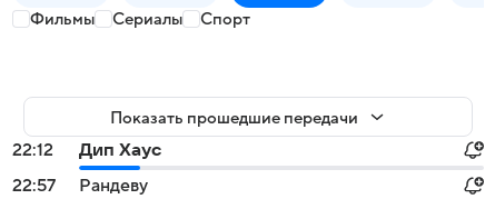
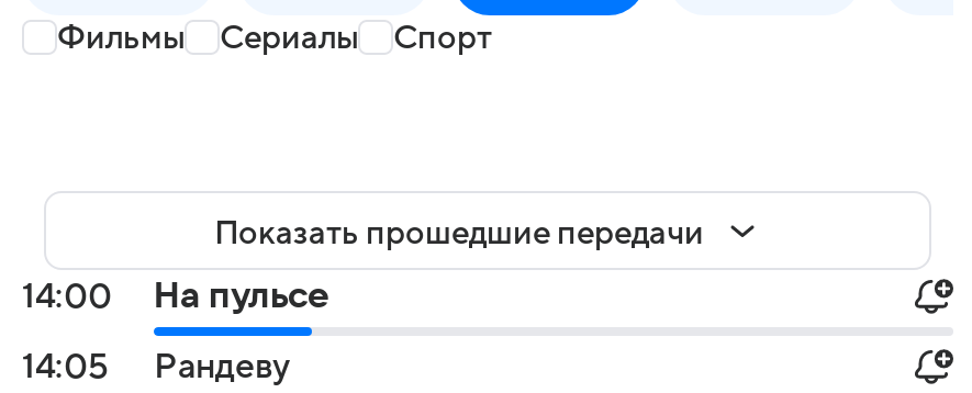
- 22:12
- Дип Хаус
+ 14:00
+ На пульсе

- 22:57 Рандеву
+ 14:05 Рандеву
